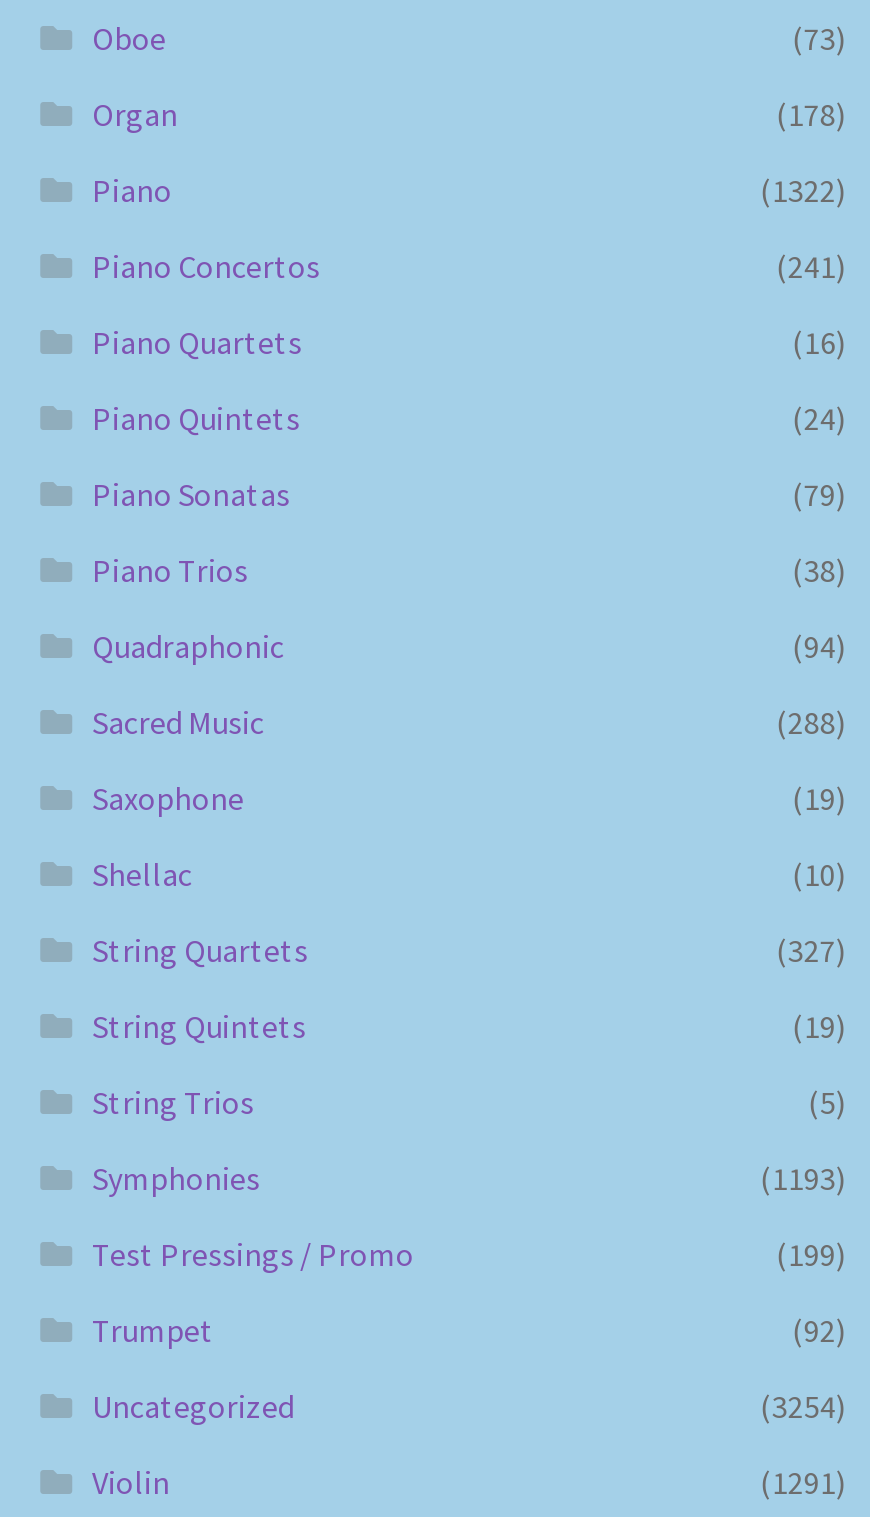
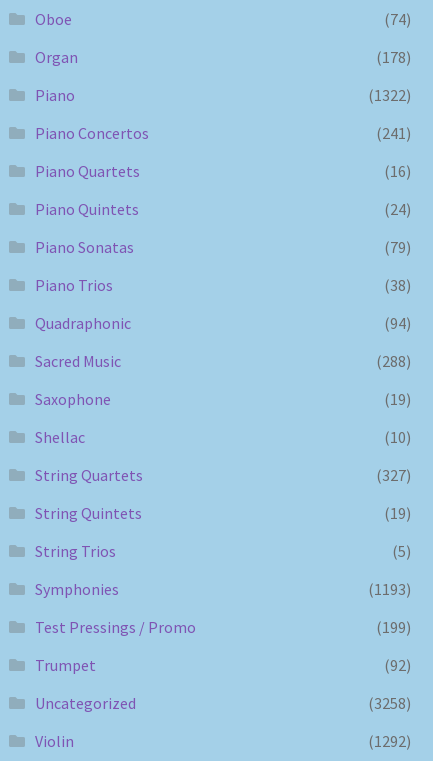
- (73)
+ (74)

- (3254)
+ (3258)

- (1291)
+ (1292)
